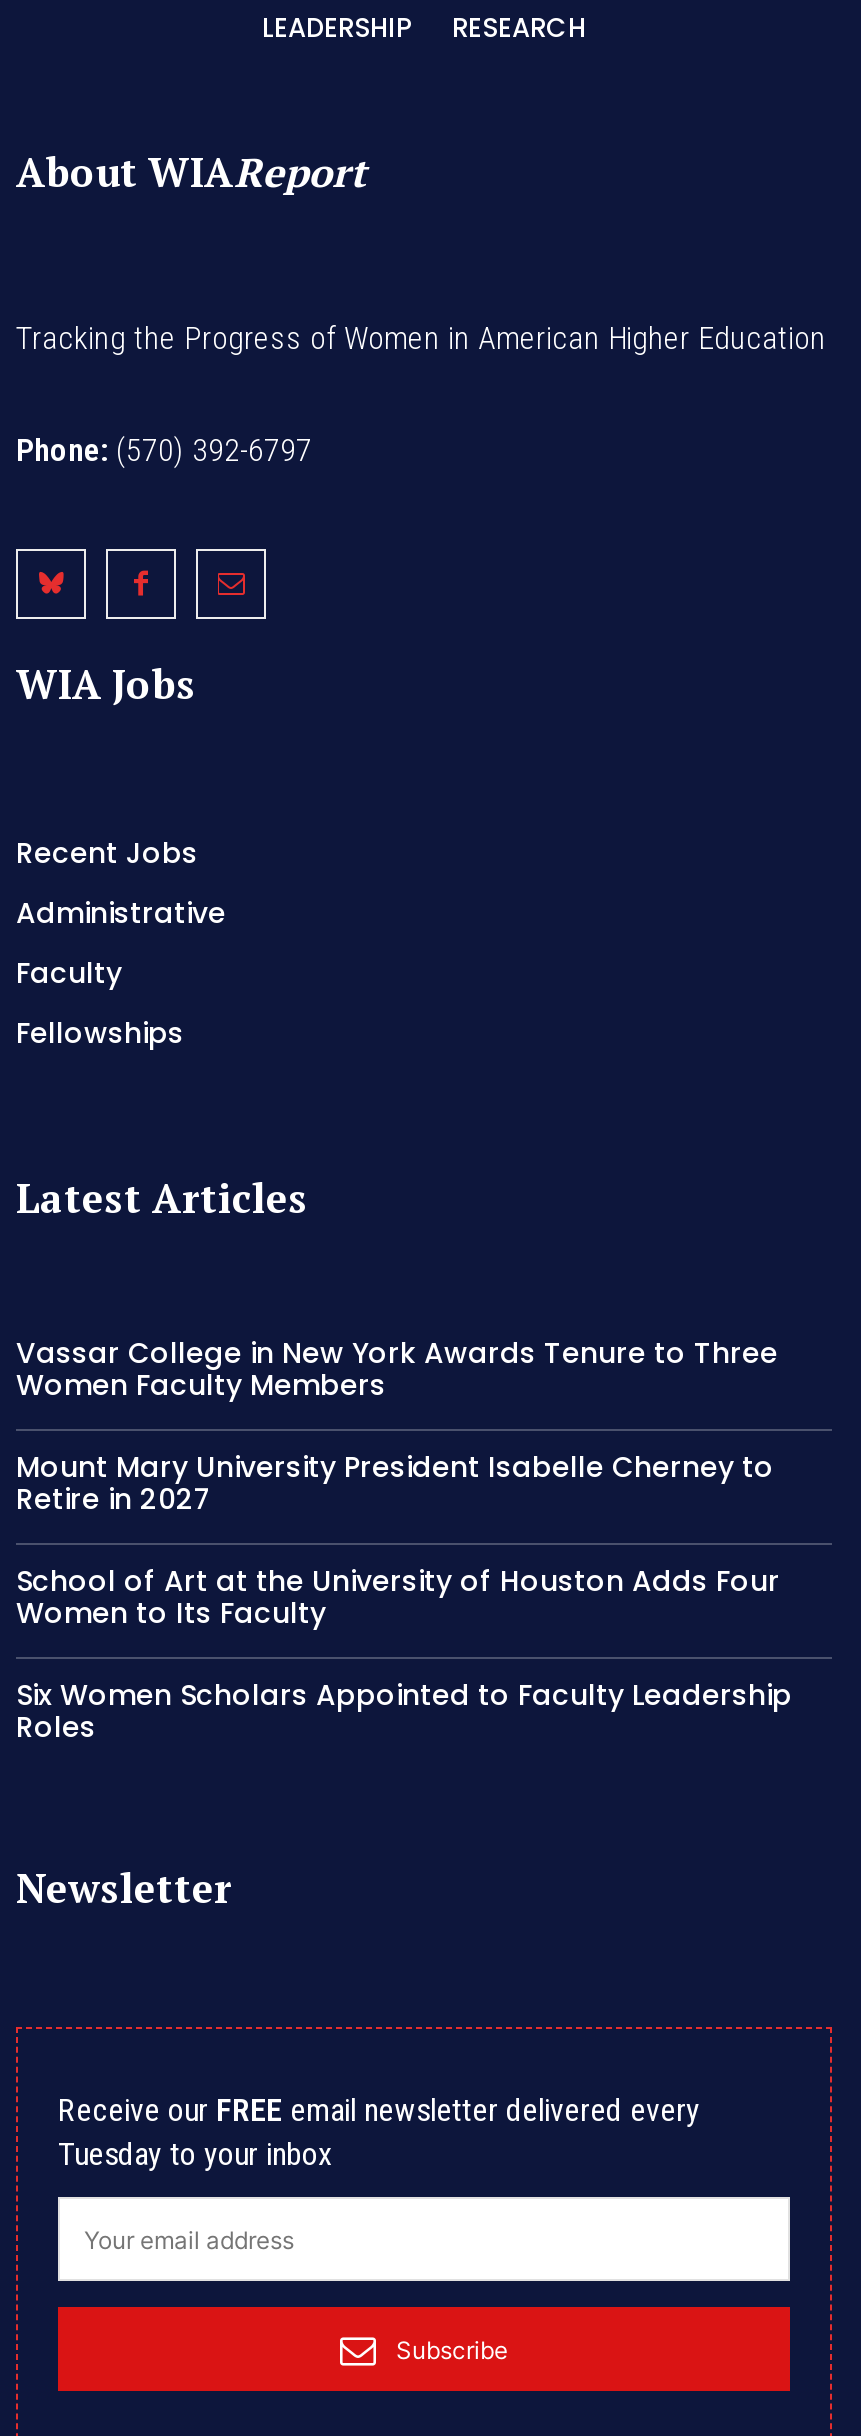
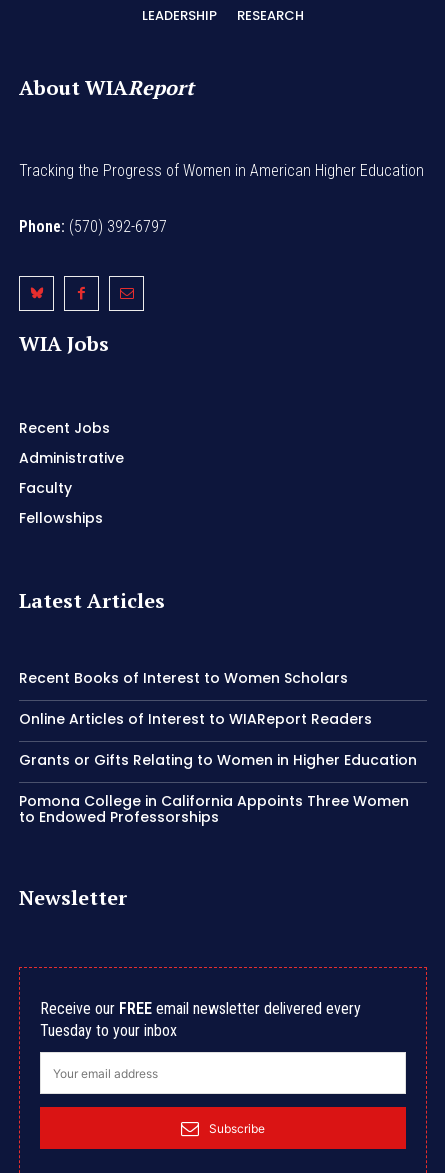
- Vassar College in New York Awards Tenure to Three
- Women Faculty Members
+ Recent Books of Interest to Women Scholars

- Mount Mary University President Isabelle Cherney to
- Retire in 2027
+ Online Articles of Interest to WIAReport Readers

- School of Art at the University of Houston Adds Four
- Women to Its Faculty
+ Grants or Gifts Relating to Women in Higher Education

- Six Women Scholars Appointed to Faculty Leadership
- Roles
+ Pomona College in California Appoints Three Women
+ to Endowed Professorships
